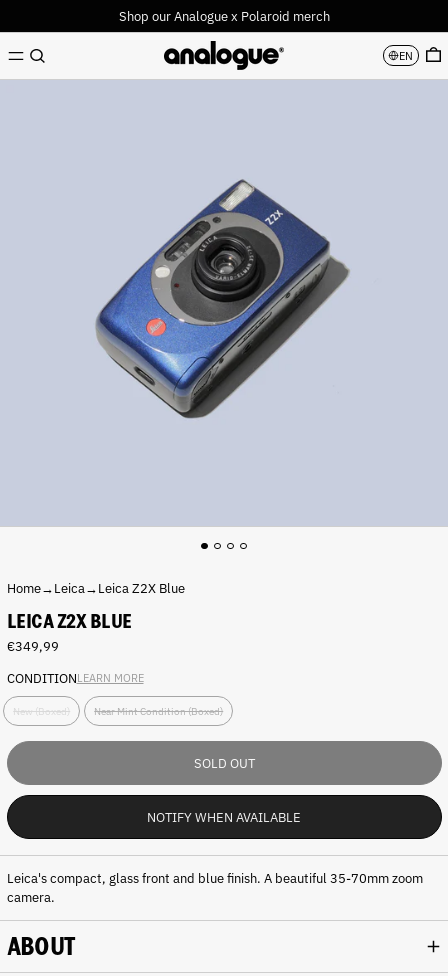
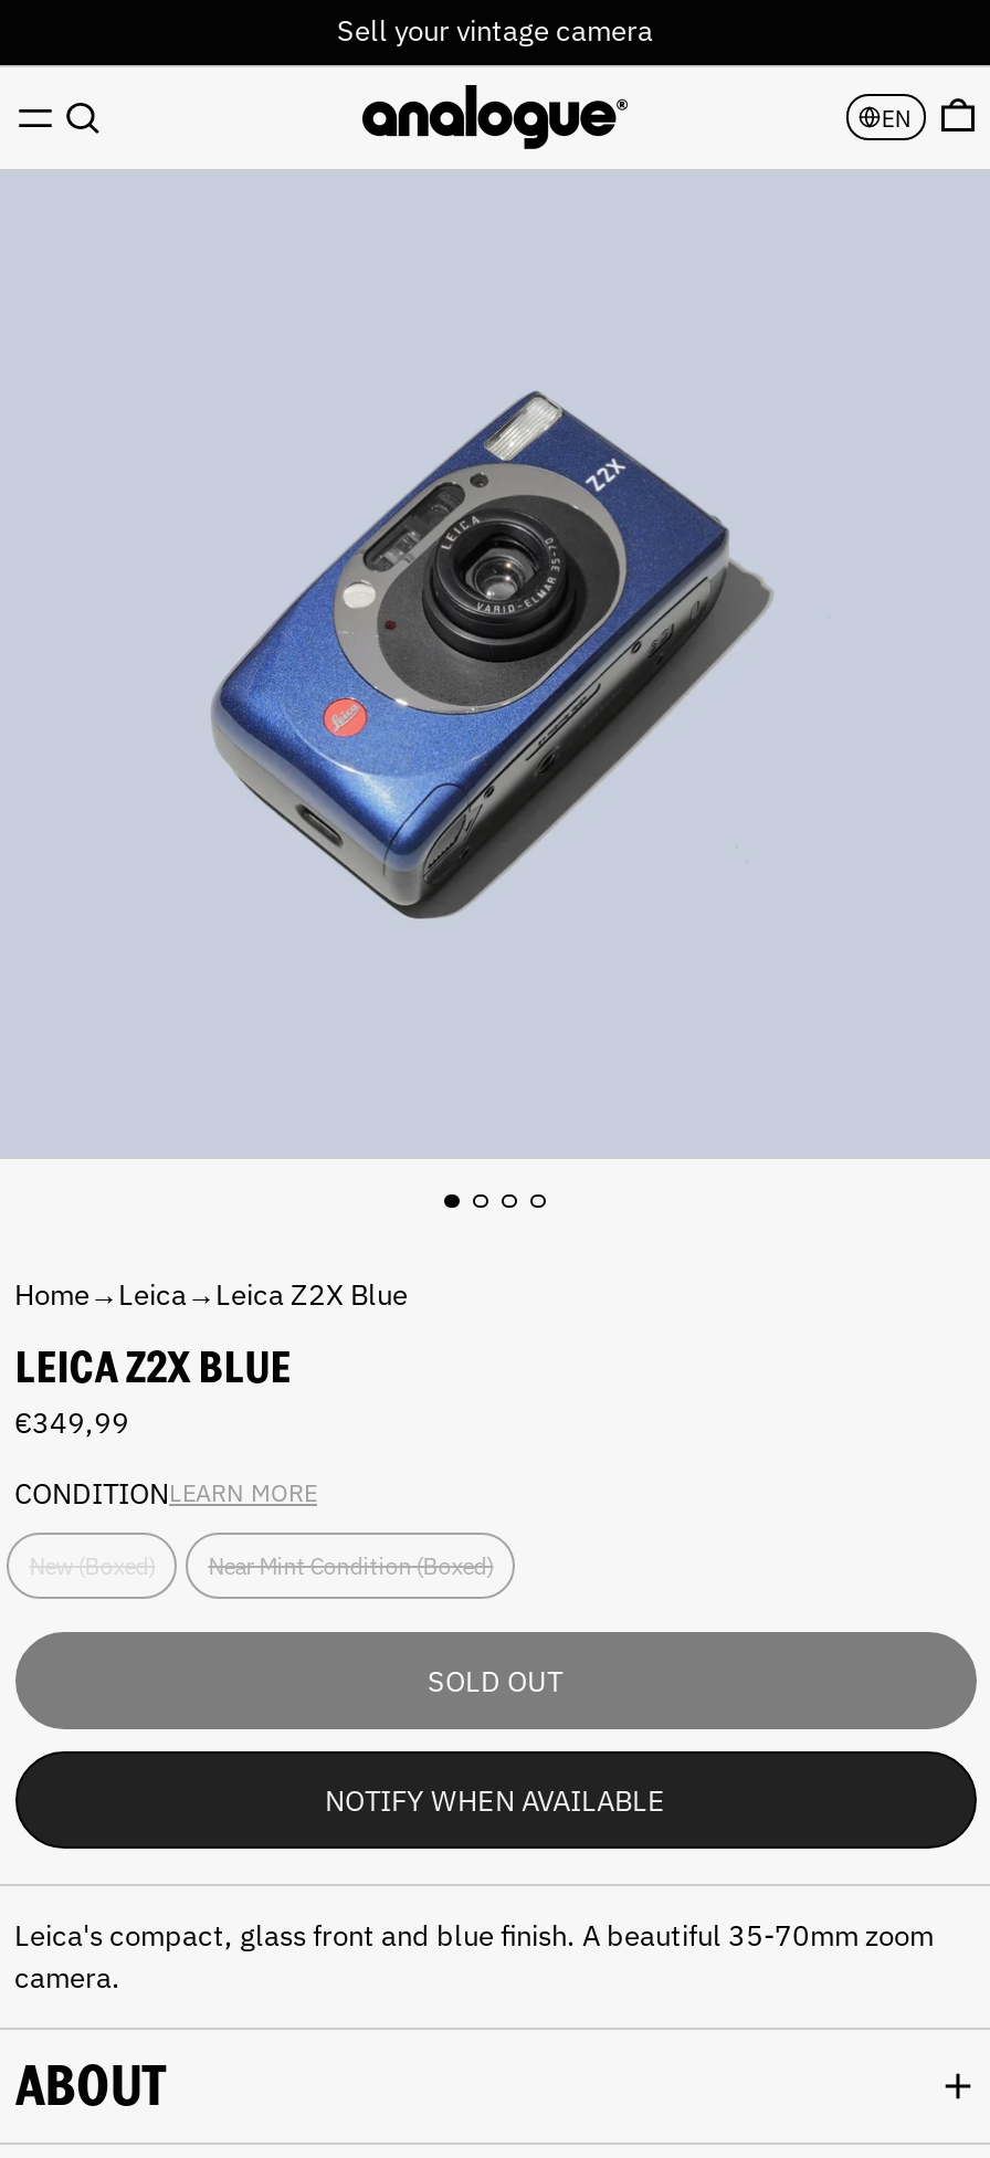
- Shop our Analogue x Polaroid merch
+ Sell your vintage camera
